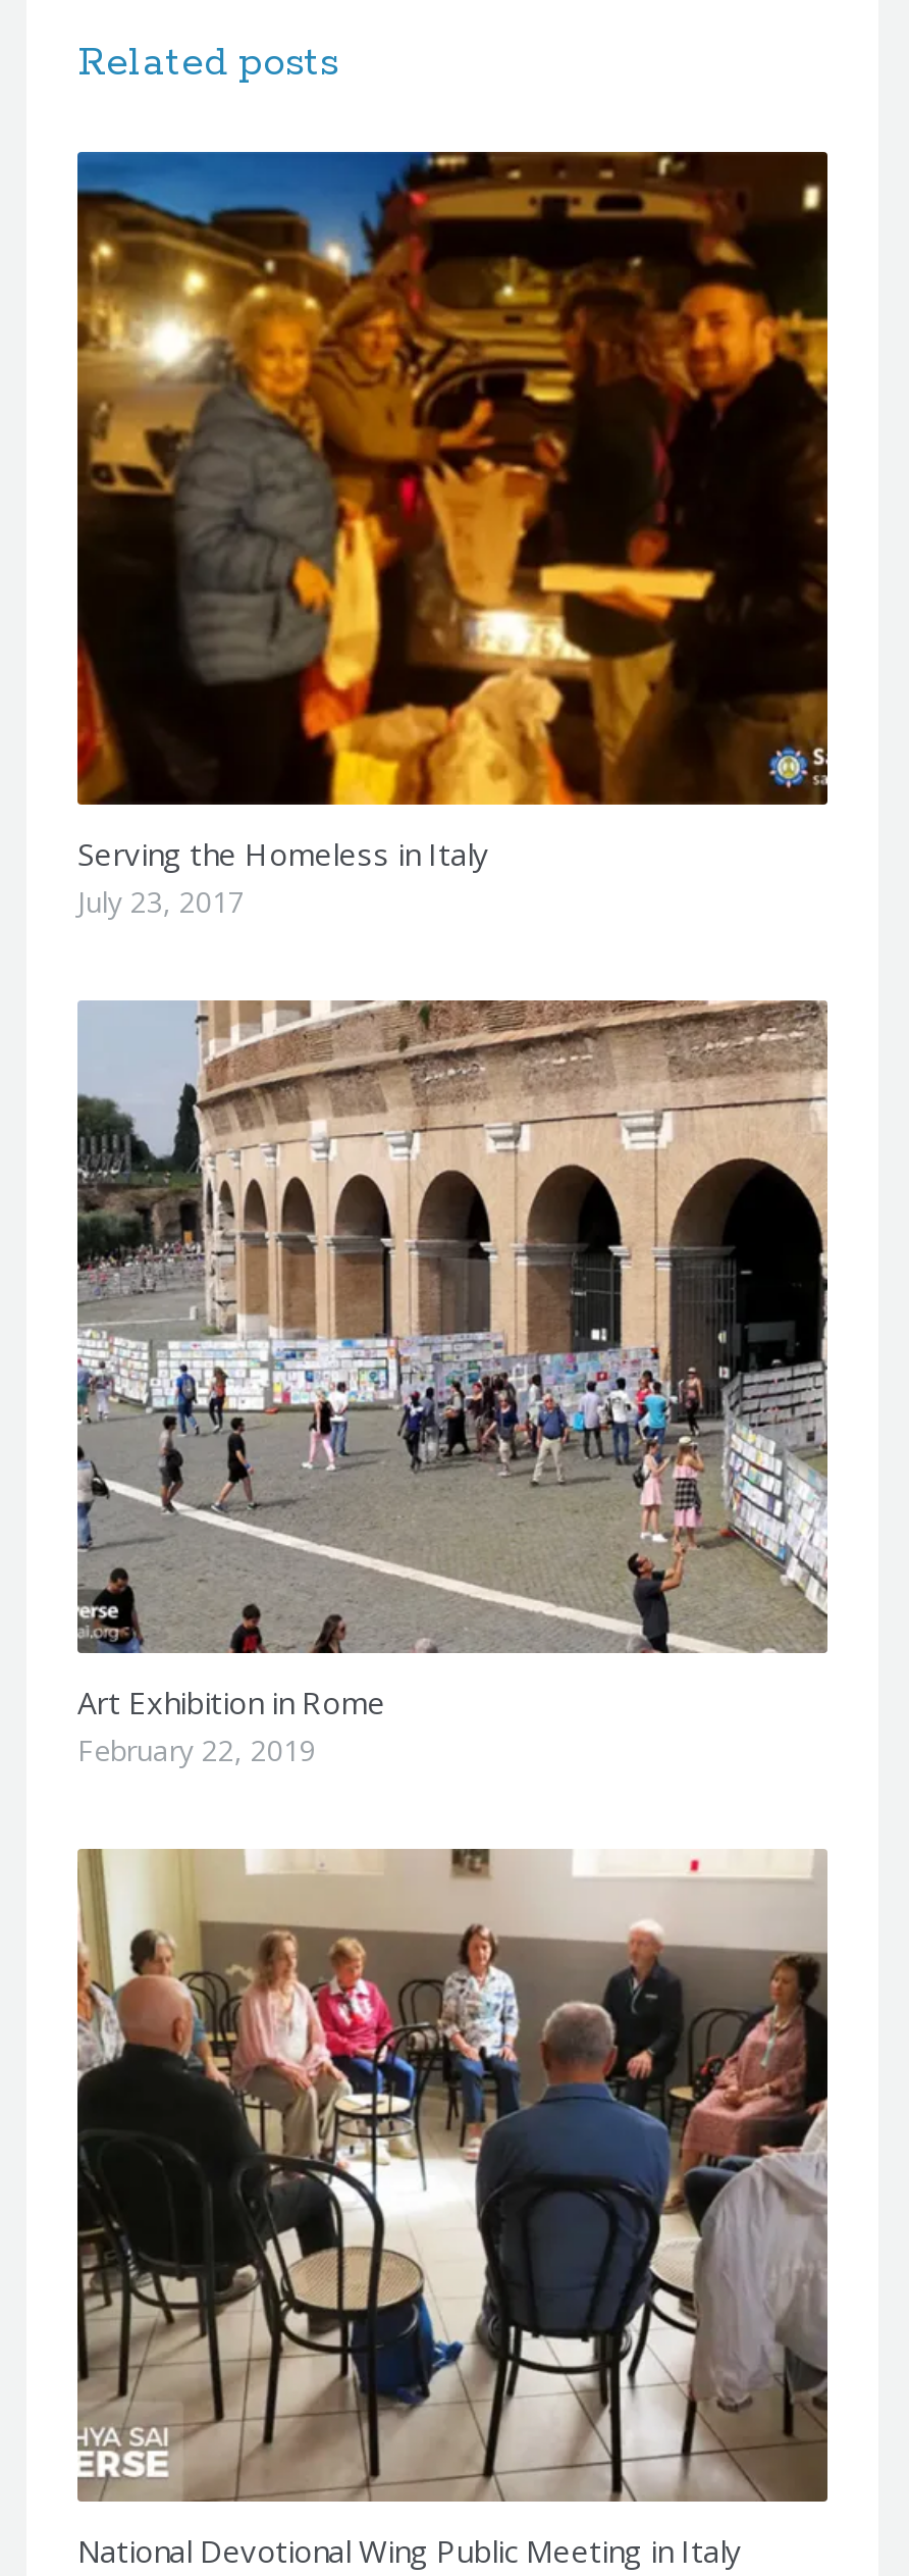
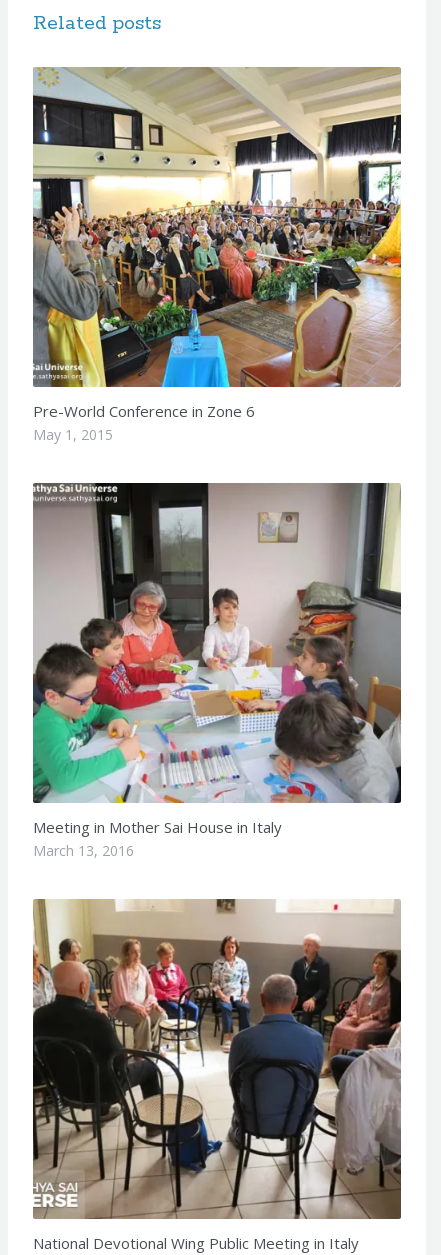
- [image]
- Serving the Homeless in Italy
- July 23, 2017
+ [image]
+ Pre-World Conference in Zone 6
+ May 1, 2015

- [image]
- Art Exhibition in Rome
- February 22, 2019
+ [image]
+ Meeting in Mother Sai House in Italy
+ March 13, 2016
